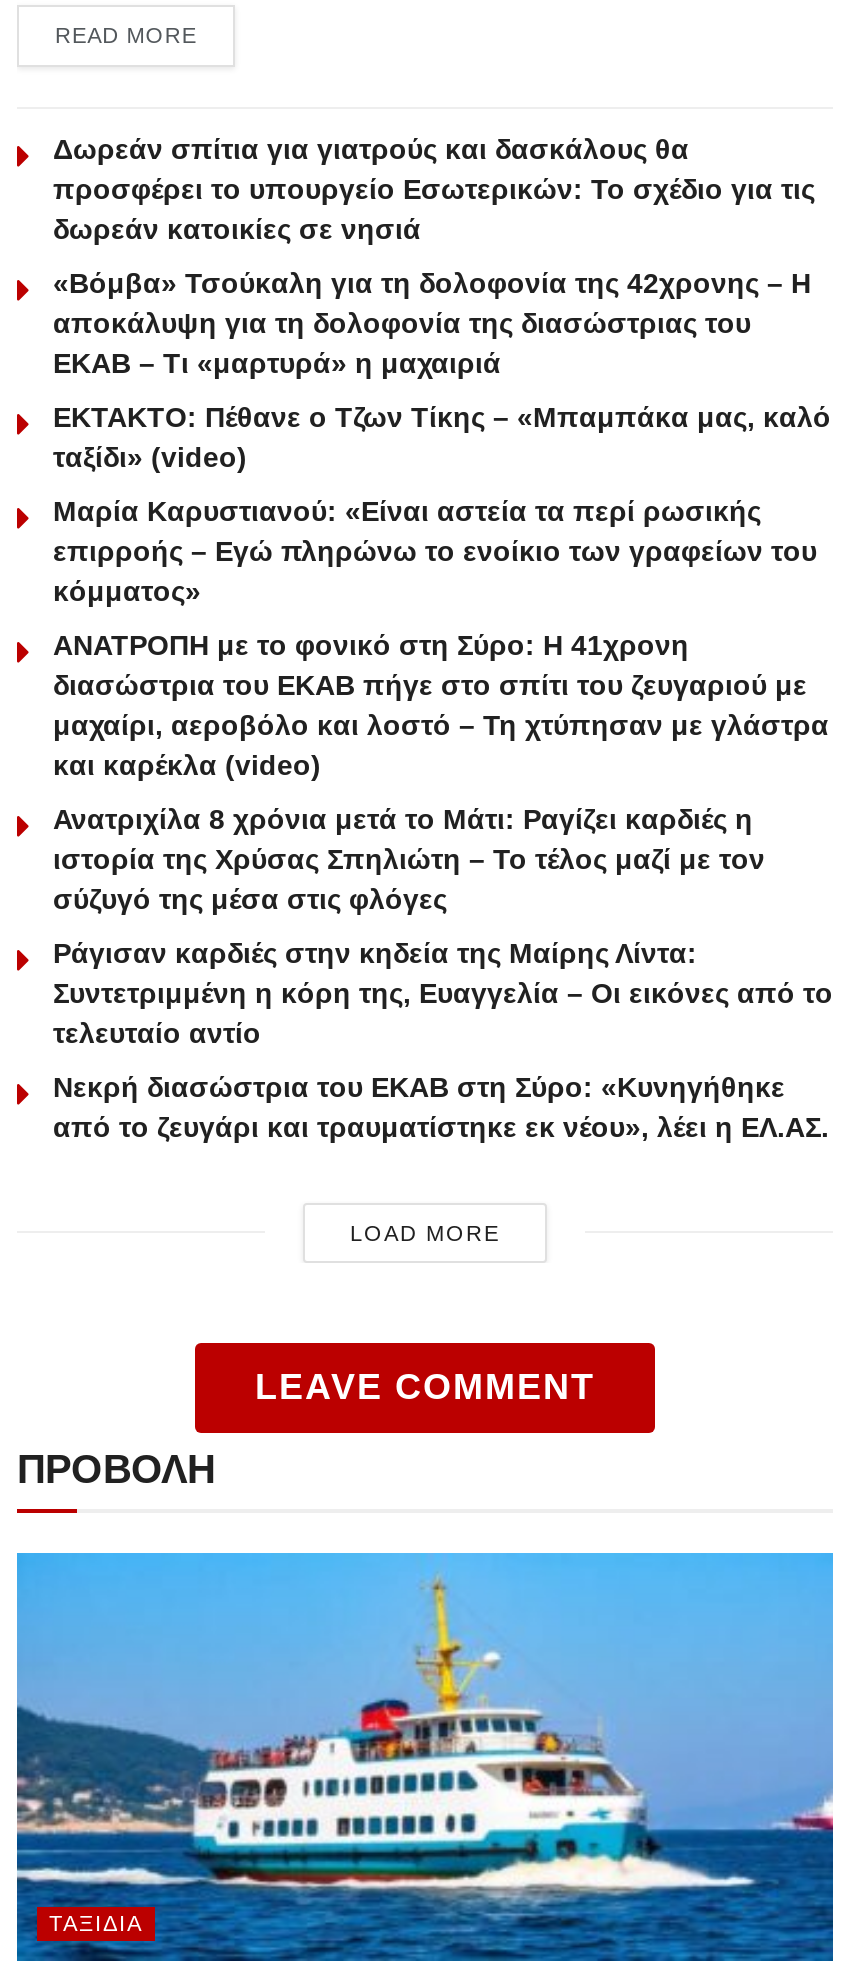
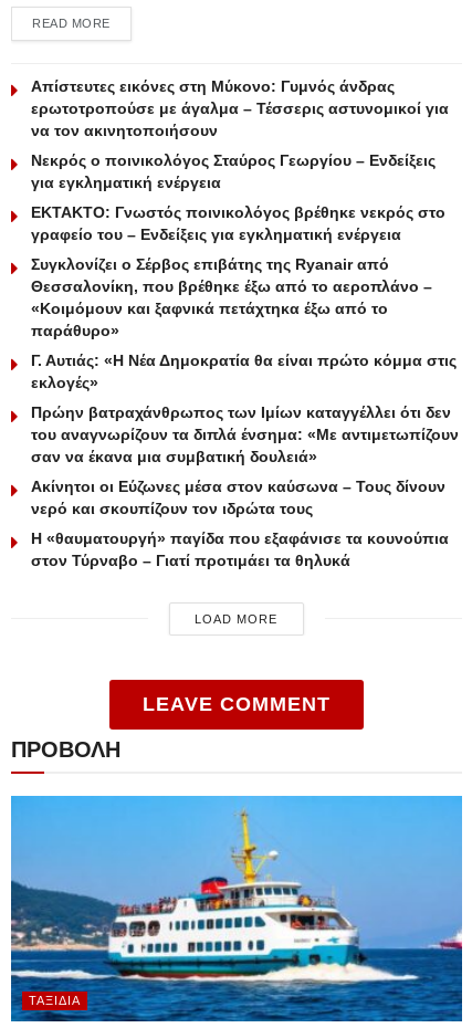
- Δωρεάν σπίτια για γιατρούς και δασκάλους θα
- προσφέρει το υπουργείο Εσωτερικών: Το σχέδιο για τις
- δωρεάν κατοικίες σε νησιά
+ Απίστευτες εικόνες στη Μύκονο: Γυμνός άνδρας
+ ερωτοτροπούσε με άγαλμα – Τέσσερις αστυνομικοί για
+ να τον ακινητοποιήσουν

- «Βόμβα» Τσούκαλη για τη δολοφονία της 42χρονης – Η
- αποκάλυψη για τη δολοφονία της διασώστριας του
- ΕΚΑΒ – Τι «μαρτυρά» η μαχαιριά
+ Νεκρός ο ποινικολόγος Σταύρος Γεωργίου – Ενδείξεις
+ για εγκληματική ενέργεια

- ΕΚΤΑΚΤΟ: Πέθανε ο Τζων Τίκης – «Μπαμπάκα μας, καλό
- ταξίδι» (video)
+ ΕΚΤΑΚΤΟ: Γνωστός ποινικολόγος βρέθηκε νεκρός στο
+ γραφείο του – Ενδείξεις για εγκληματική ενέργεια

- Μαρία Καρυστιανού: «Είναι αστεία τα περί ρωσικής
- επιρροής – Εγώ πληρώνω το ενοίκιο των γραφείων του
- κόμματος»
+ Συγκλονίζει ο Σέρβος επιβάτης της Ryanair από
+ Θεσσαλονίκη, που βρέθηκε έξω από το αεροπλάνο –
+ «Κοιμόμουν και ξαφνικά πετάχτηκα έξω από το
+ παράθυρο»

- ΑΝΑΤΡΟΠΗ με το φονικό στη Σύρο: Η 41χρονη
- διασώστρια του ΕΚΑΒ πήγε στο σπίτι του ζευγαριού με
- μαχαίρι, αεροβόλο και λοστό – Τη χτύπησαν με γλάστρα
- και καρέκλα (video)
+ Γ. Αυτιάς: «Η Νέα Δημοκρατία θα είναι πρώτο κόμμα στις
+ εκλογές»

- Ανατριχίλα 8 χρόνια μετά το Μάτι: Ραγίζει καρδιές η
- ιστορία της Χρύσας Σπηλιώτη – Το τέλος μαζί με τον
- σύζυγό της μέσα στις φλόγες
+ Πρώην βατραχάνθρωπος των Ιμίων καταγγέλλει ότι δεν
+ του αναγνωρίζουν τα διπλά ένσημα: «Με αντιμετωπίζουν
+ σαν να έκανα μια συμβατική δουλειά»

- Ράγισαν καρδιές στην κηδεία της Μαίρης Λίντα:
- Συντετριμμένη η κόρη της, Ευαγγελία – Οι εικόνες από το
- τελευταίο αντίο
+ Ακίνητοι οι Εύζωνες μέσα στον καύσωνα – Τους δίνουν
+ νερό και σκουπίζουν τον ιδρώτα τους

- Νεκρή διασώστρια του ΕΚΑΒ στη Σύρο: «Κυνηγήθηκε
- από το ζευγάρι και τραυματίστηκε εκ νέου», λέει η ΕΛ.ΑΣ.
+ Η «θαυματουργή» παγίδα που εξαφάνισε τα κουνούπια
+ στον Τύρναβο – Γιατί προτιμάει τα θηλυκά
